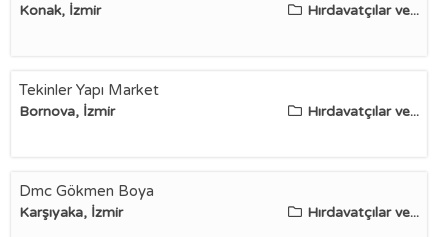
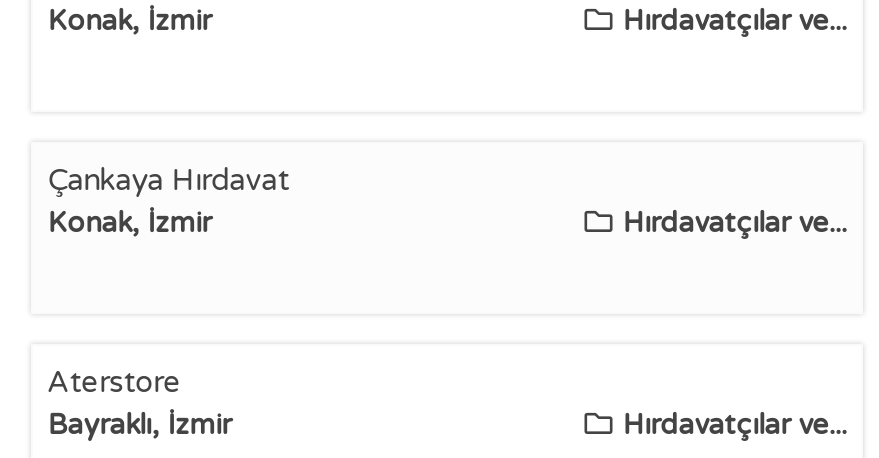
- Tekinler Yapı Market
- Bornova, İzmir
+ Çankaya Hırdavat
+ Konak, İzmir

- Dmc Gökmen Boya
- Karşıyaka, İzmir
+ Aterstore
+ Bayraklı, İzmir
